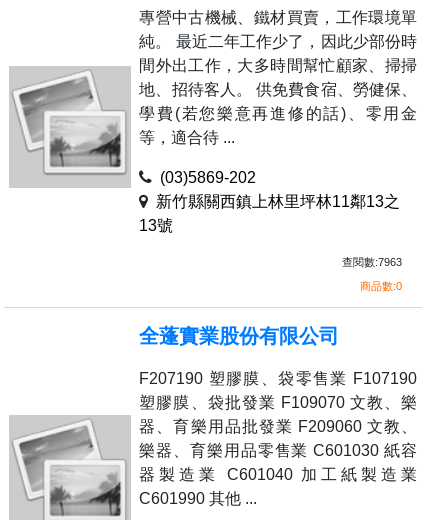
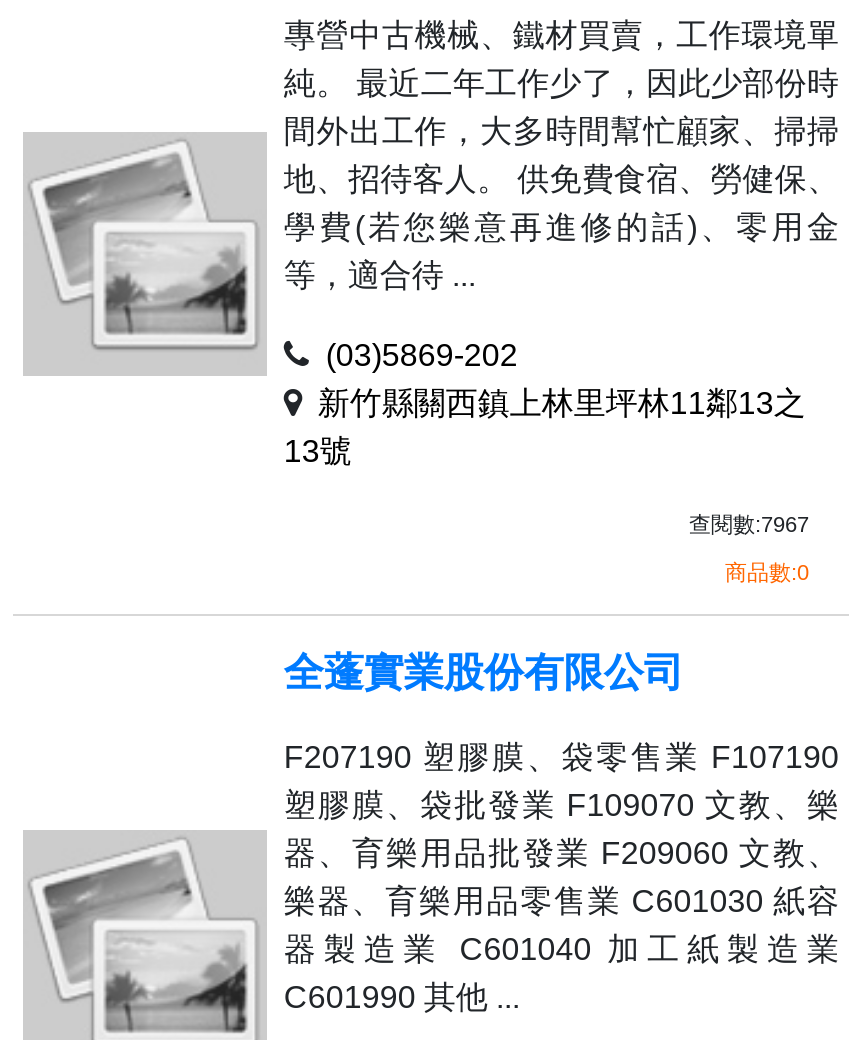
- 查閱數:7963
+ 查閱數:7967
